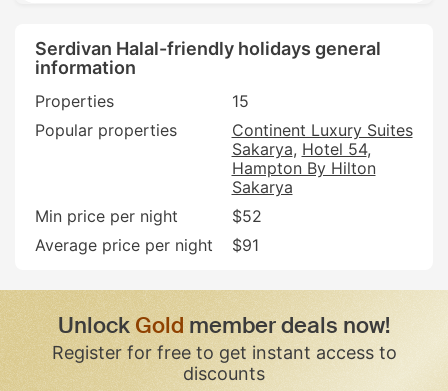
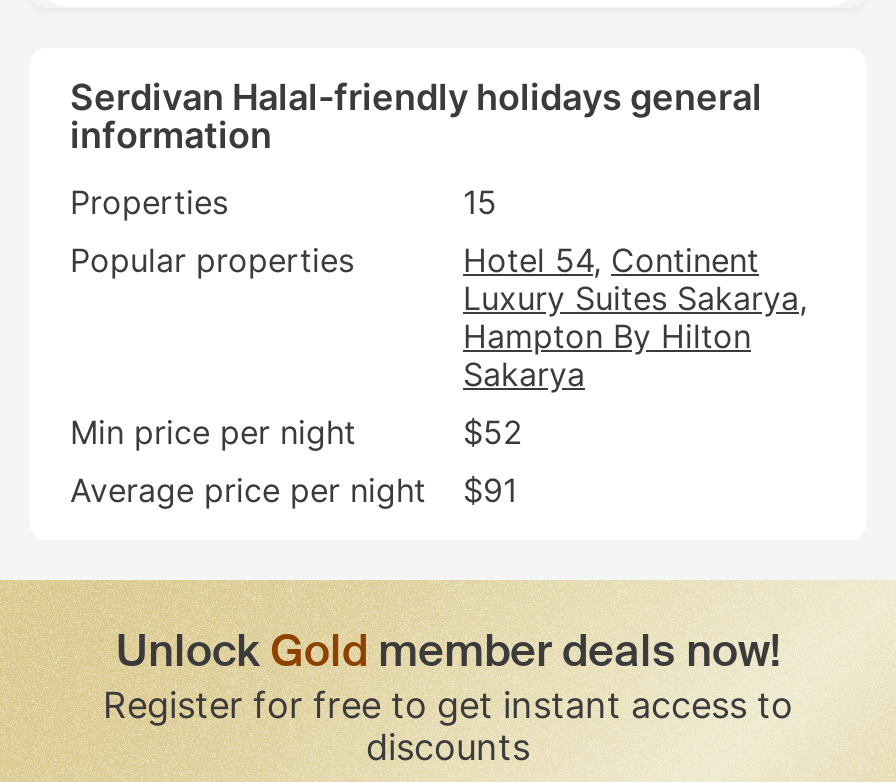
- Continent Luxury Suites
- Sakarya Hotel 54
+ Hotel 54 Continent
+ Luxury Suites Sakarya
